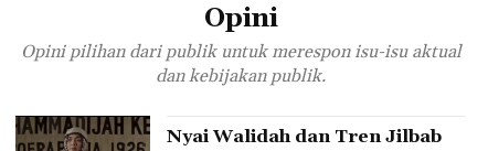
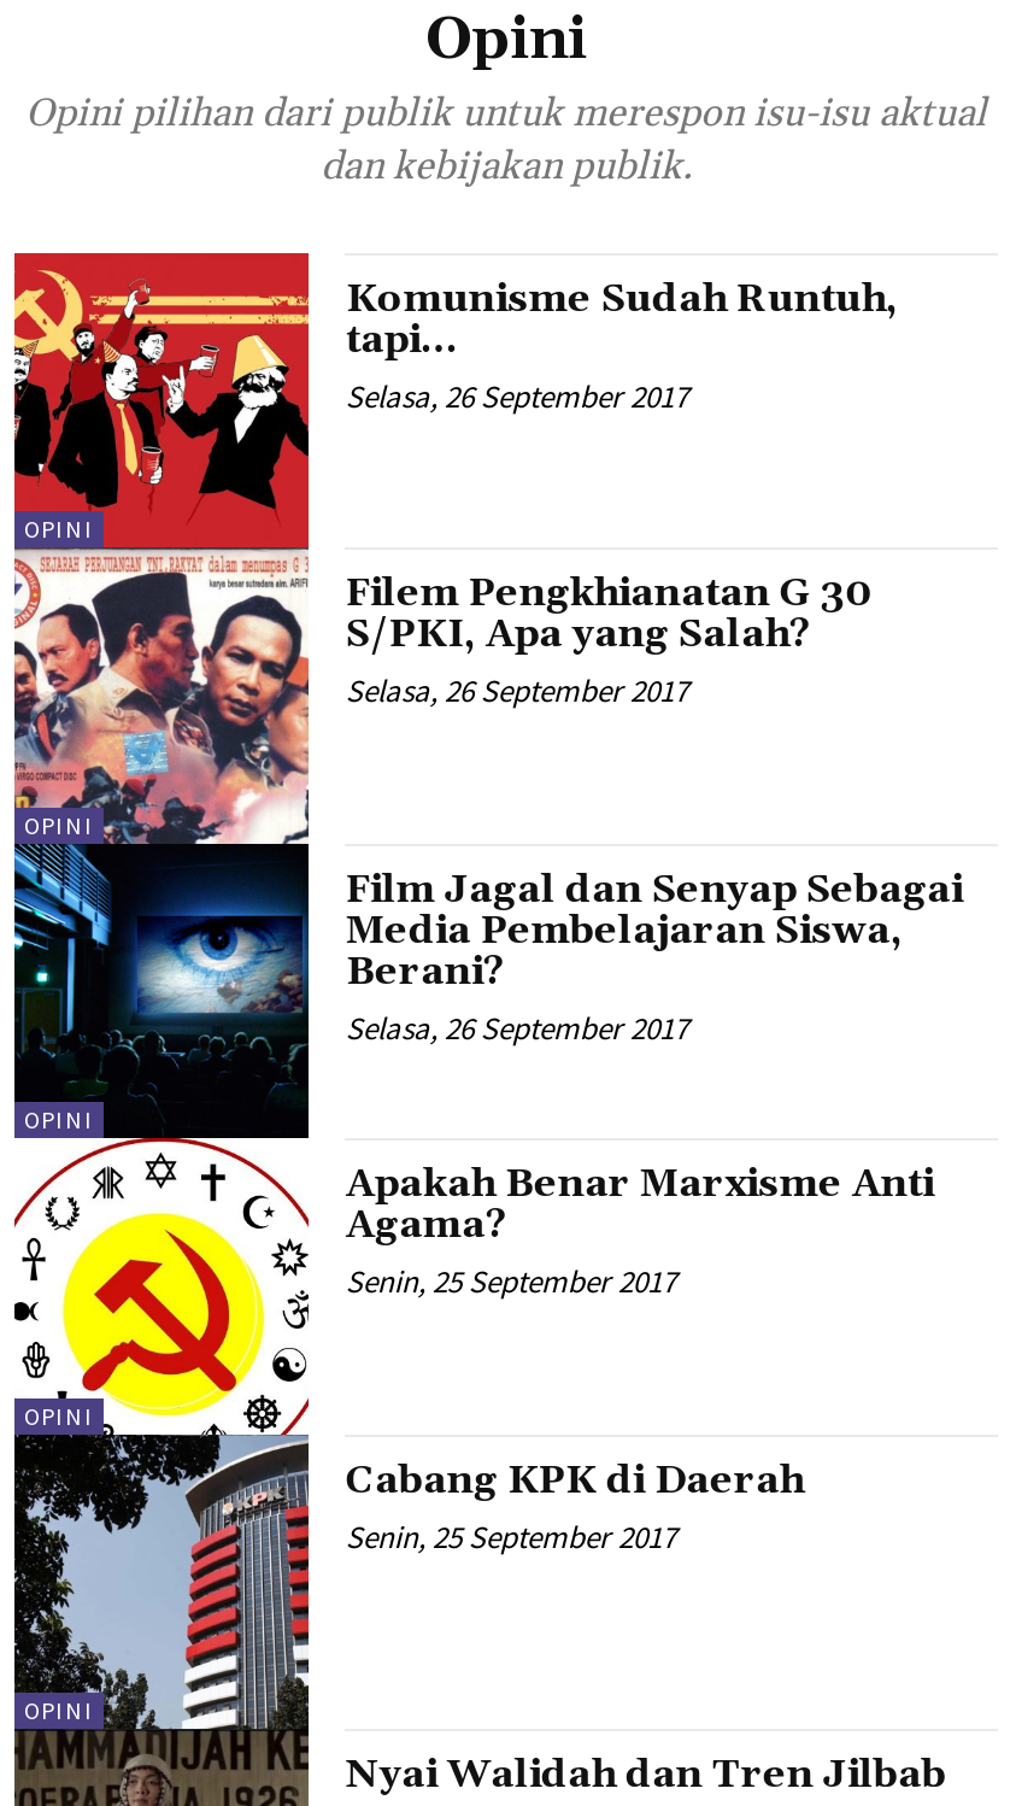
+ [image]
+ OPINI

+ OPINI

+ OPINI

+ OPINI

+ OPINI

+ Komunisme Sudah Runtuh,
+ tapi…
+ Selasa, 26 September 2017

+ Filem Pengkhianatan G 30
+ S/PKI, Apa yang Salah?
+ Selasa, 26 September 2017

+ Film Jagal dan Senyap Sebagai
+ Media Pembelajaran Siswa,
+ Berani?
+ Selasa, 26 September 2017

+ Apakah Benar Marxisme Anti
+ Agama?
+ Senin, 25 September 2017

+ Cabang KPK di Daerah
+ Senin, 25 September 2017
